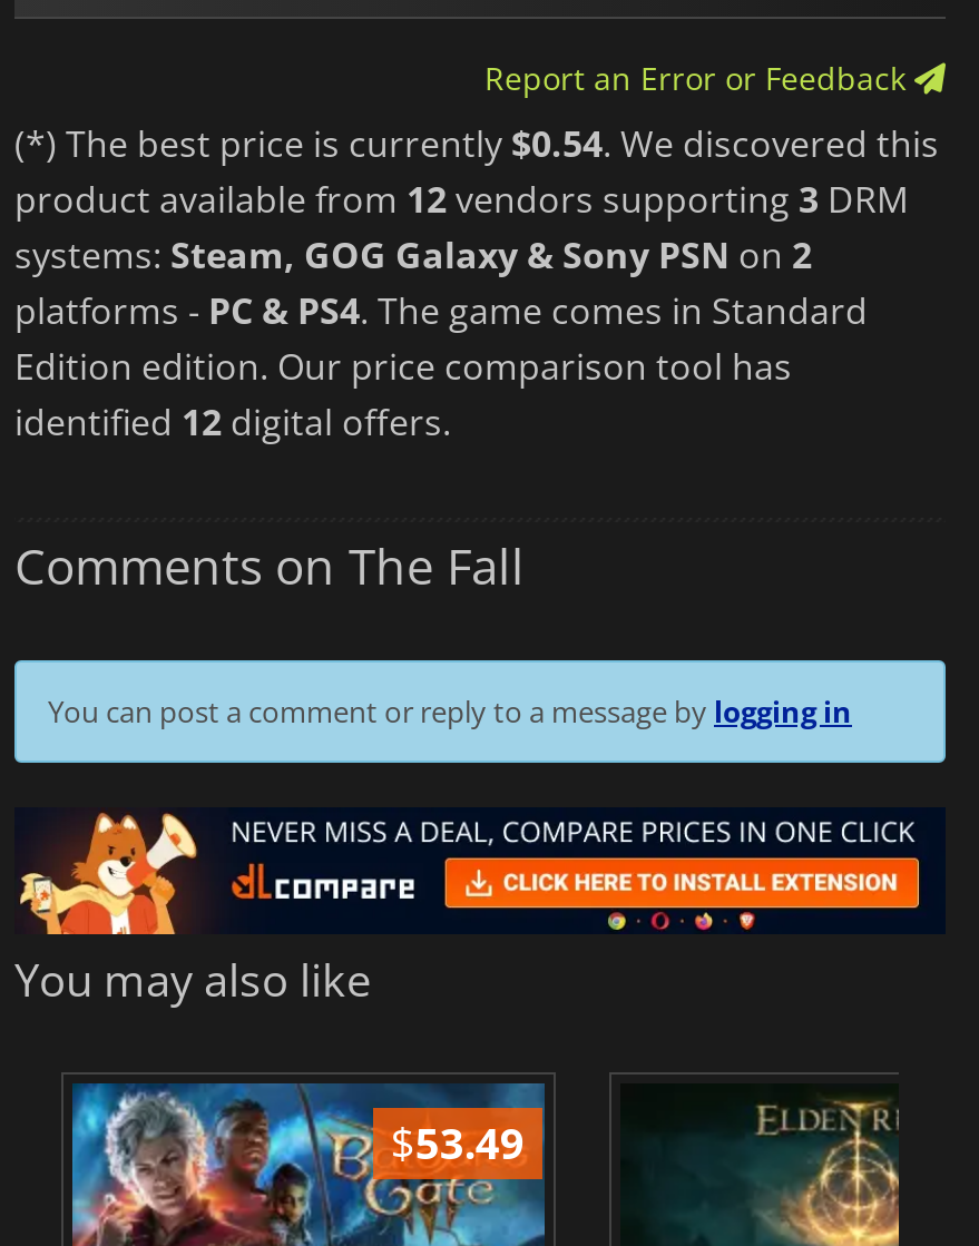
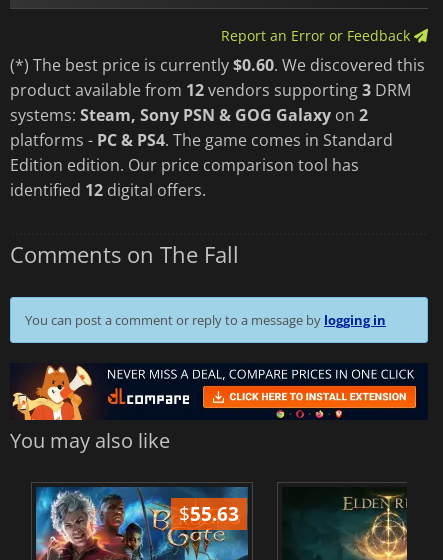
- (*) The best price is currently $0.54. We discovered this
+ (*) The best price is currently $0.60. We discovered this

- systems: Steam, GOG Galaxy & Sony PSN on 2
+ systems: Steam, Sony PSN & GOG Galaxy on 2

- $53.49
+ $55.63
